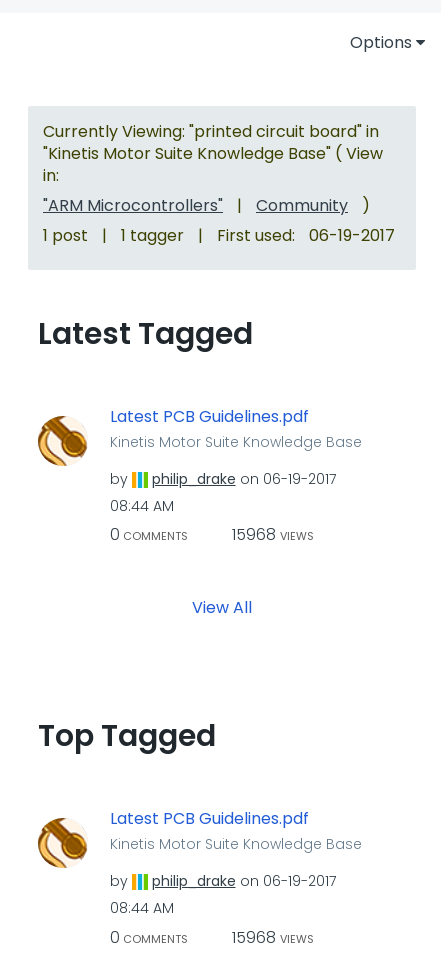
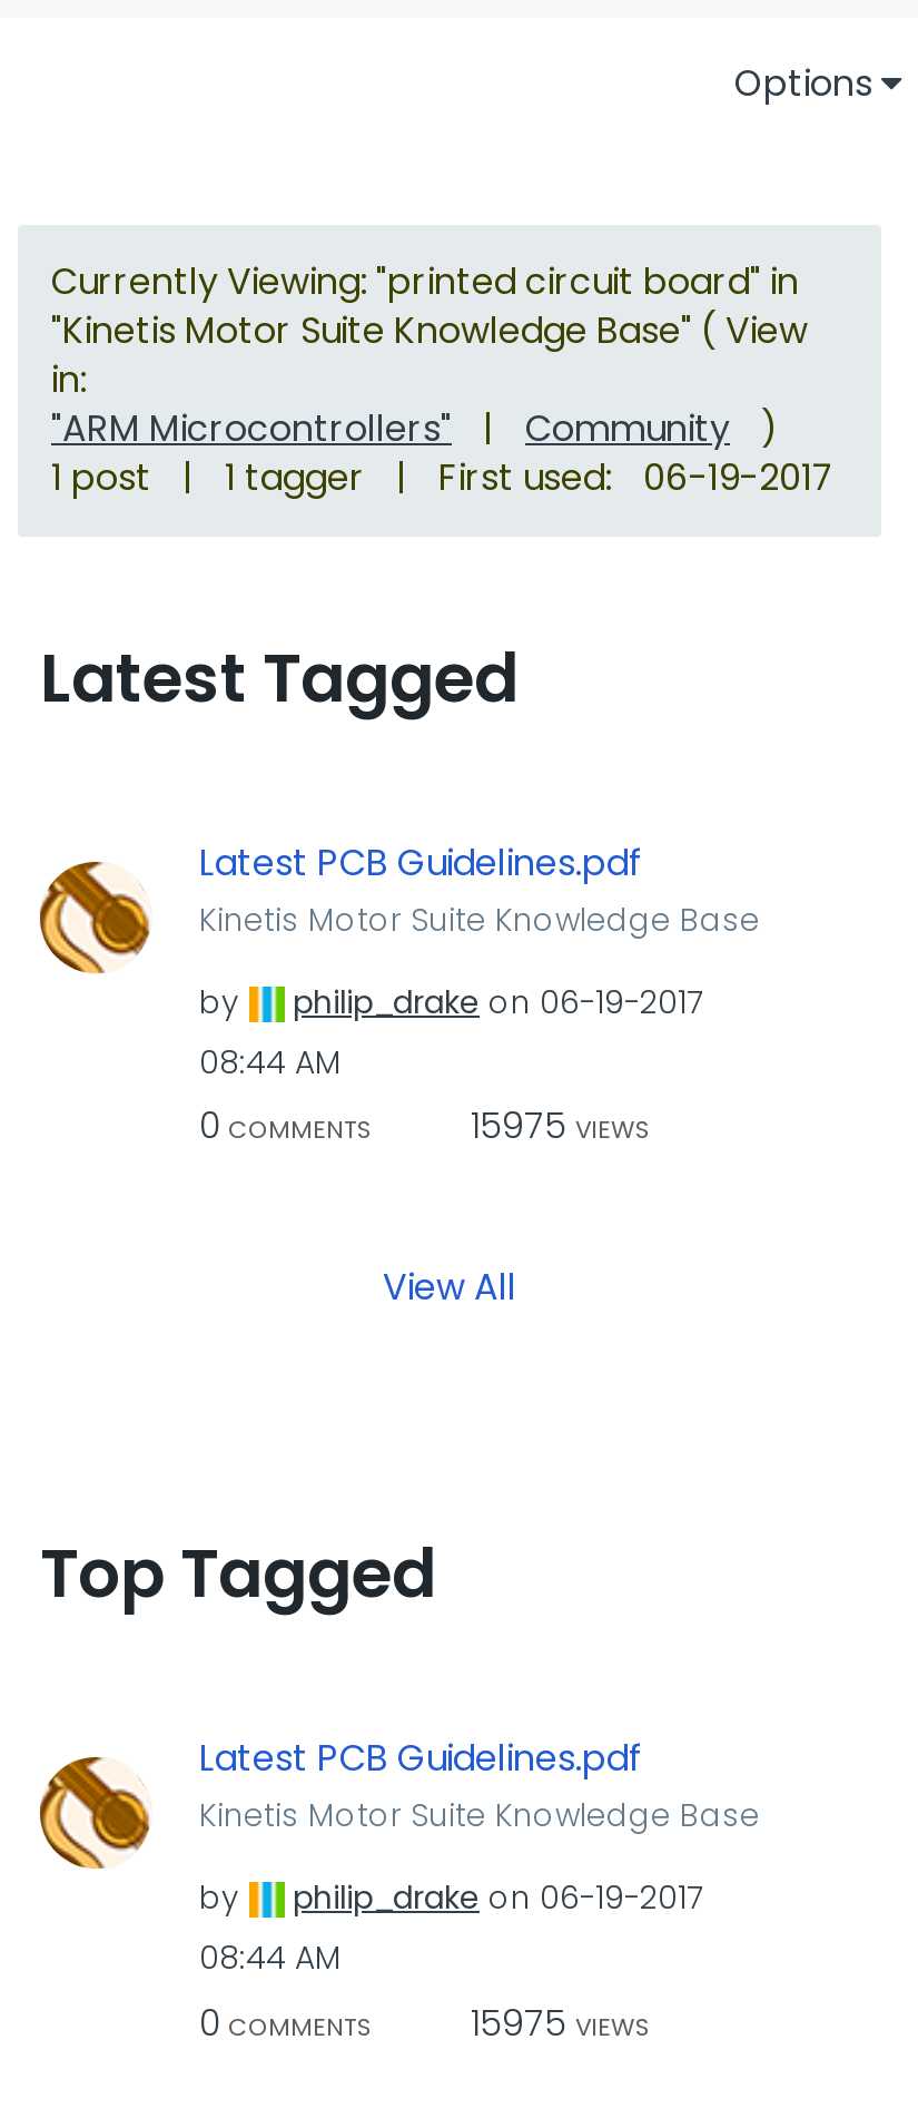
- 0 COMMENTS 15968 VIEWS
+ 0 COMMENTS 15975 VIEWS

- 0 COMMENTS 15968 VIEWS
+ 0 COMMENTS 15975 VIEWS
